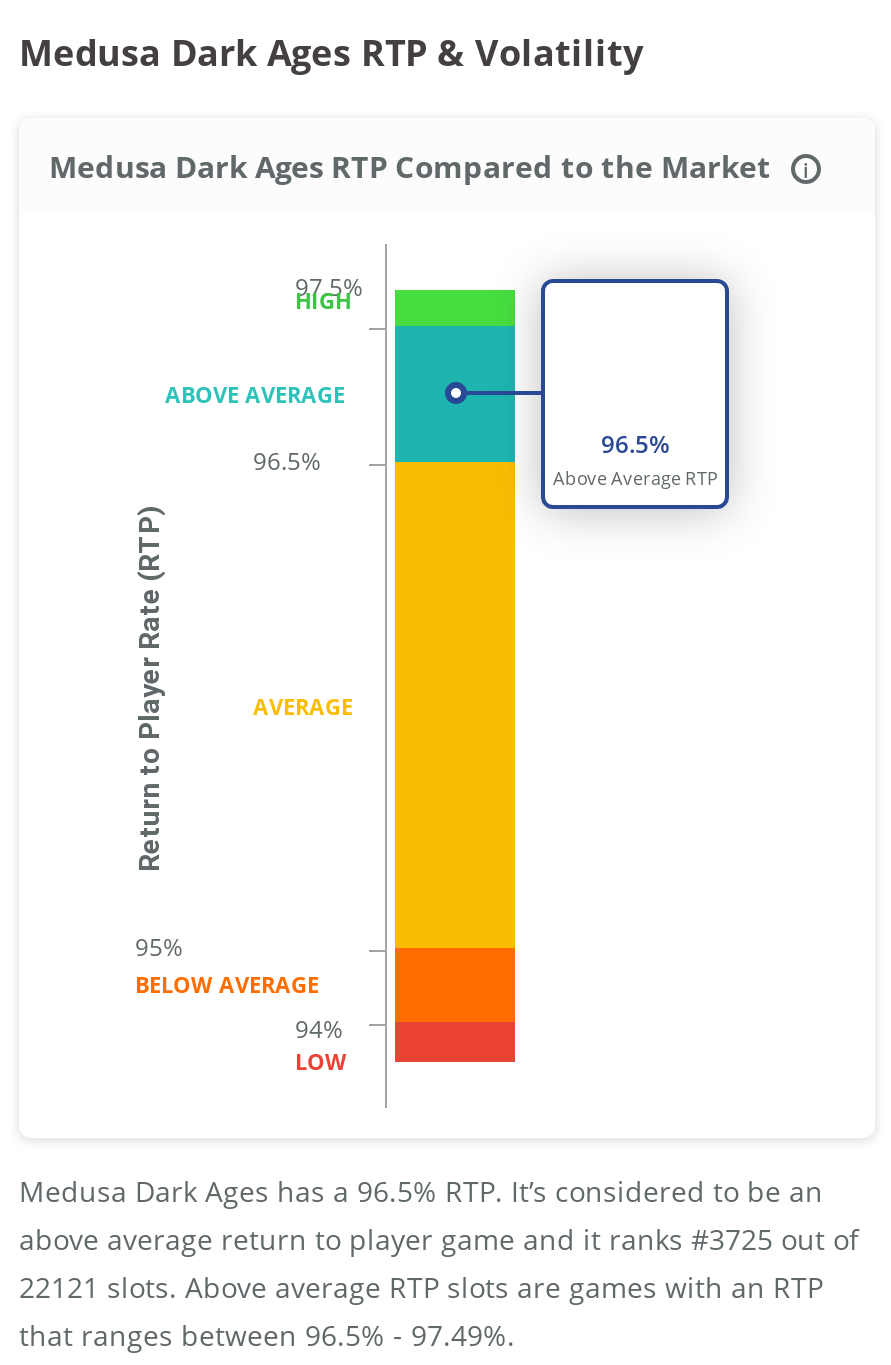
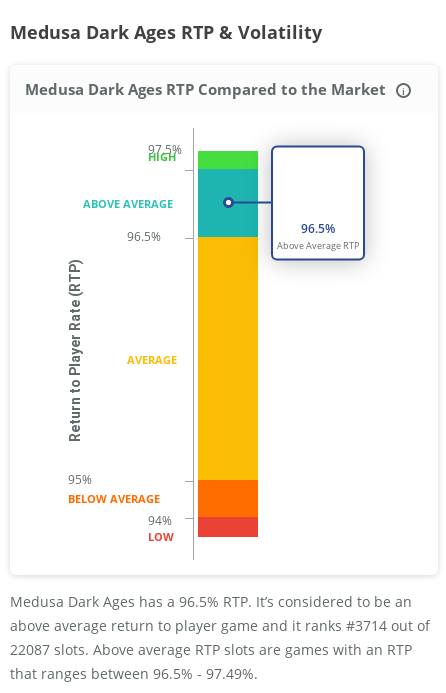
- above average return to player game and it ranks #3725 out of
+ above average return to player game and it ranks #3714 out of

- 22121 slots. Above average RTP slots are games with an RTP
+ 22087 slots. Above average RTP slots are games with an RTP
